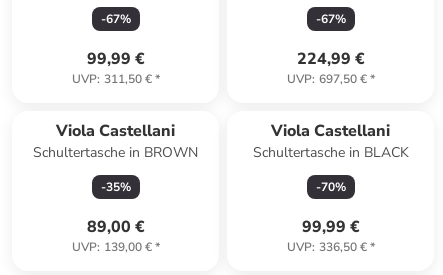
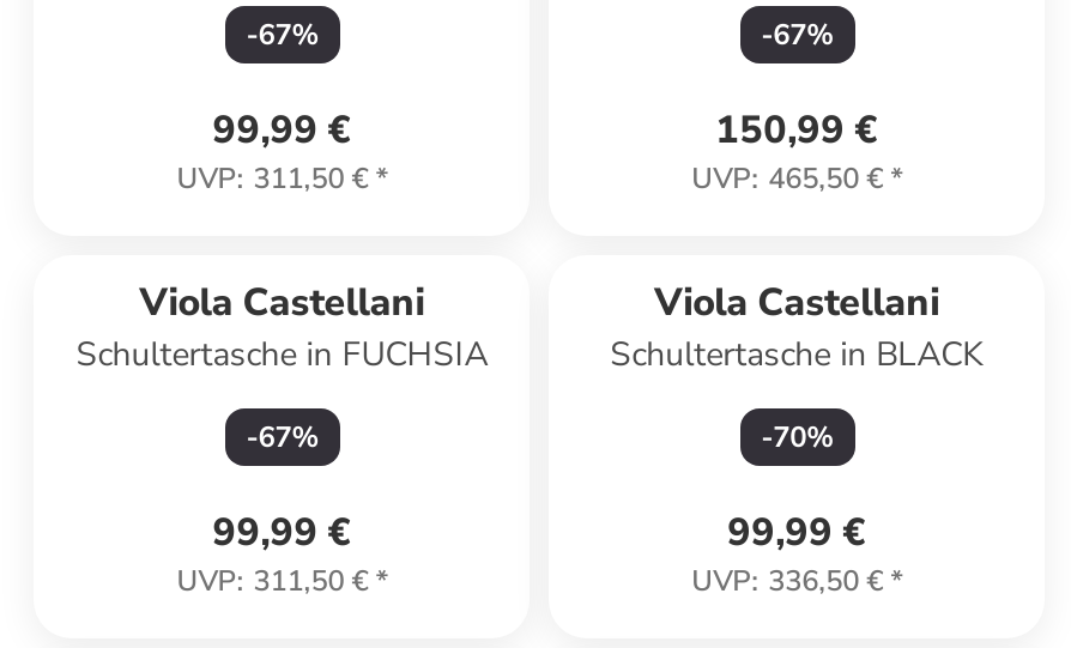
- 224,99 €
+ 150,99 €

- UVP: 697,50 €*
+ UVP: 465,50 €*

- Schultertasche in BROWN
+ Schultertasche in FUCHSIA

- -35%
+ -67%

- 89,00 €
+ 99,99 €

- UVP: 139,00 €*
+ UVP: 311,50 €*
